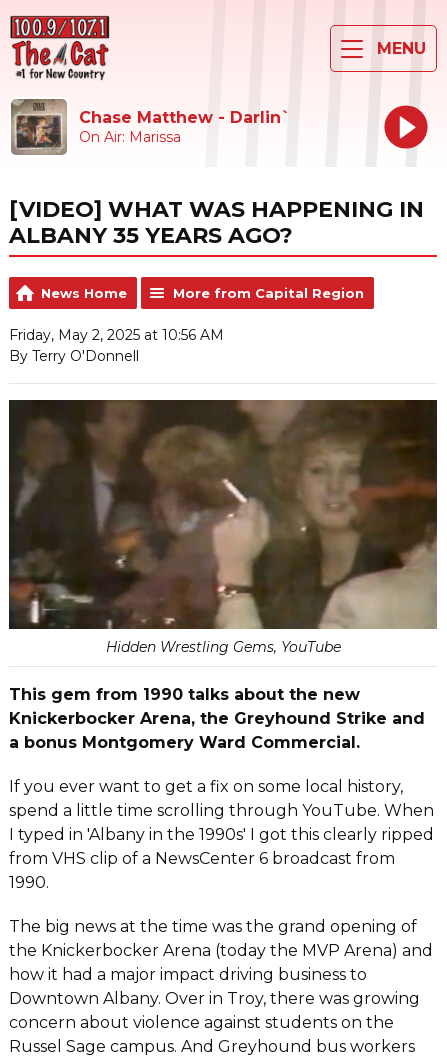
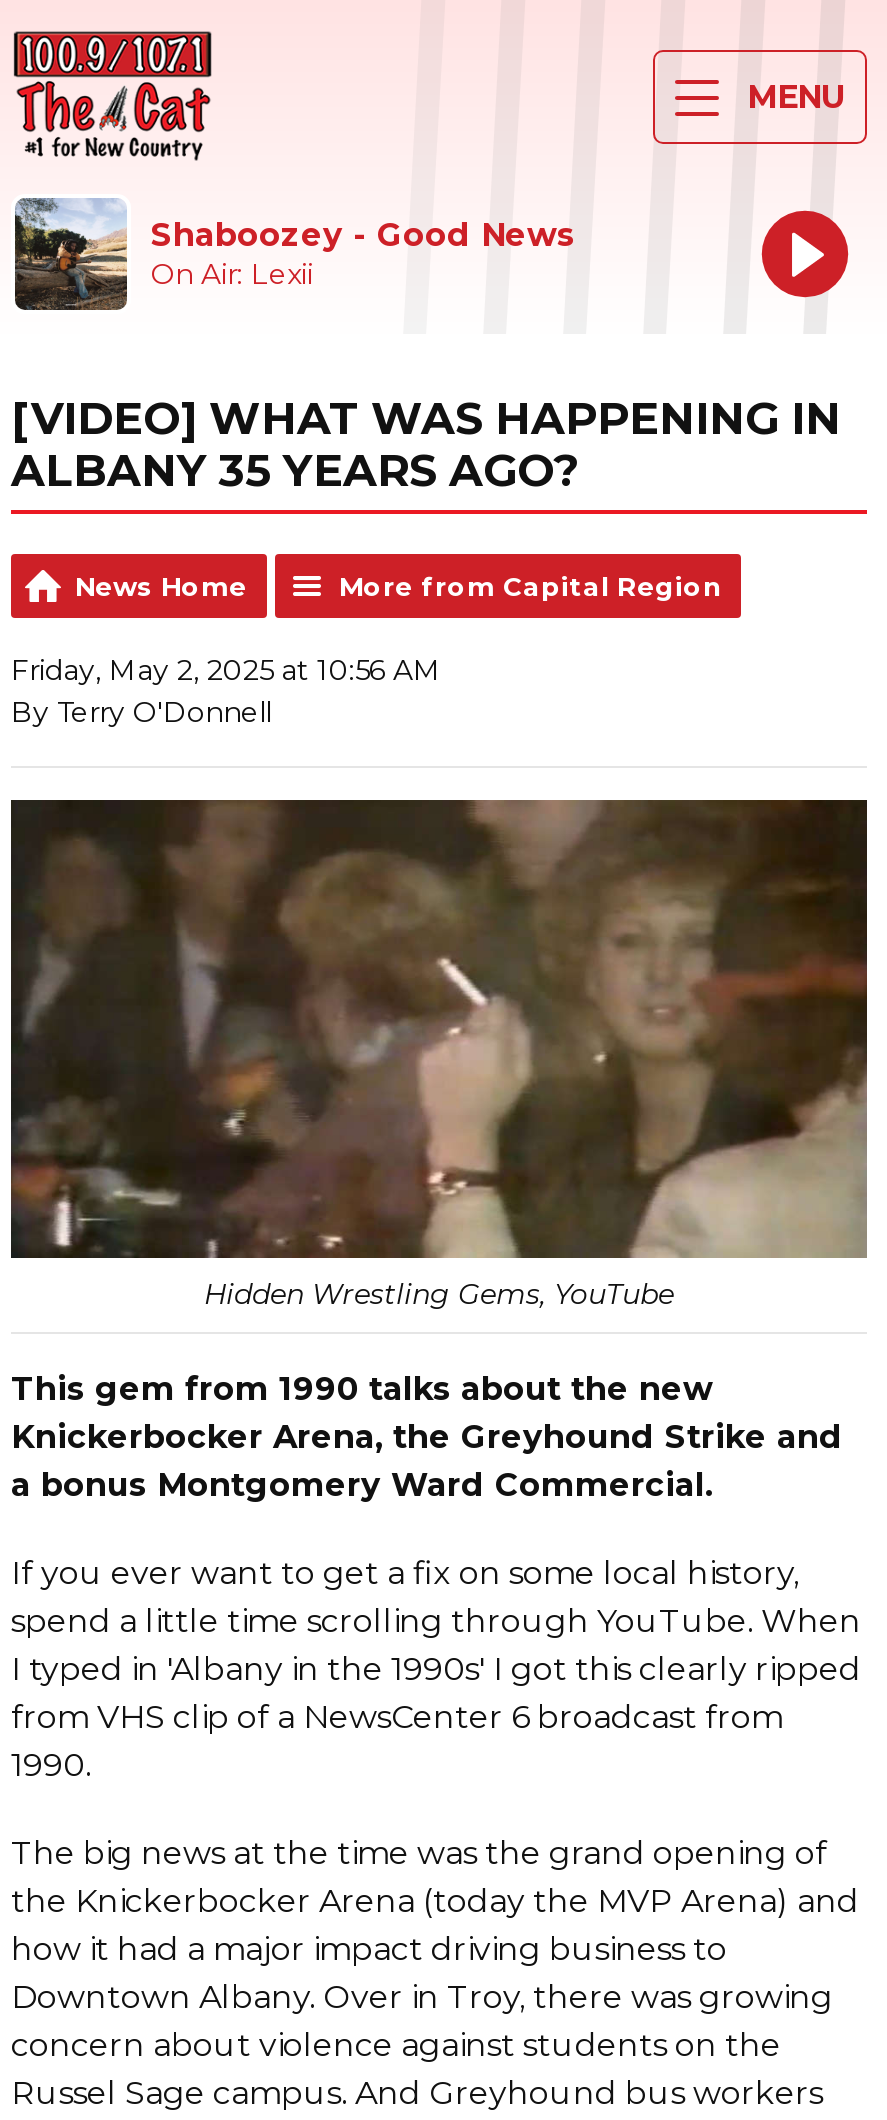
- [image]
- Chase Matthew - Darlin`
- On Air: Marissa
+ [image]
+ Shaboozey - Good News
+ On Air: Lexii
